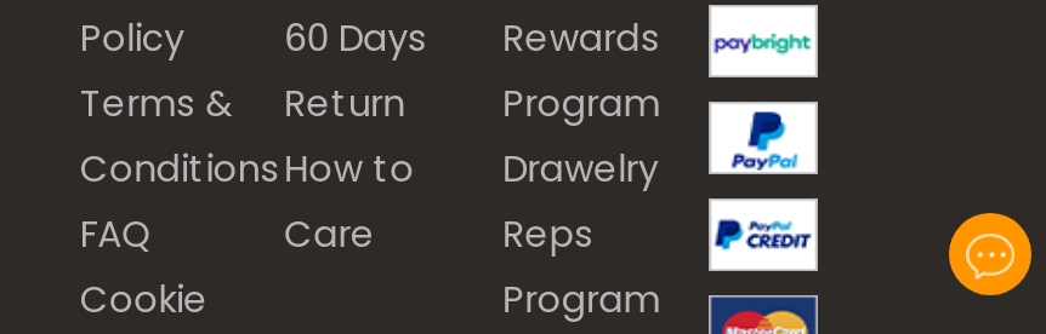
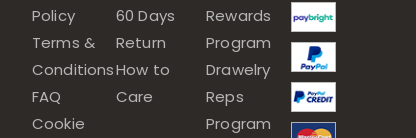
- [image]
